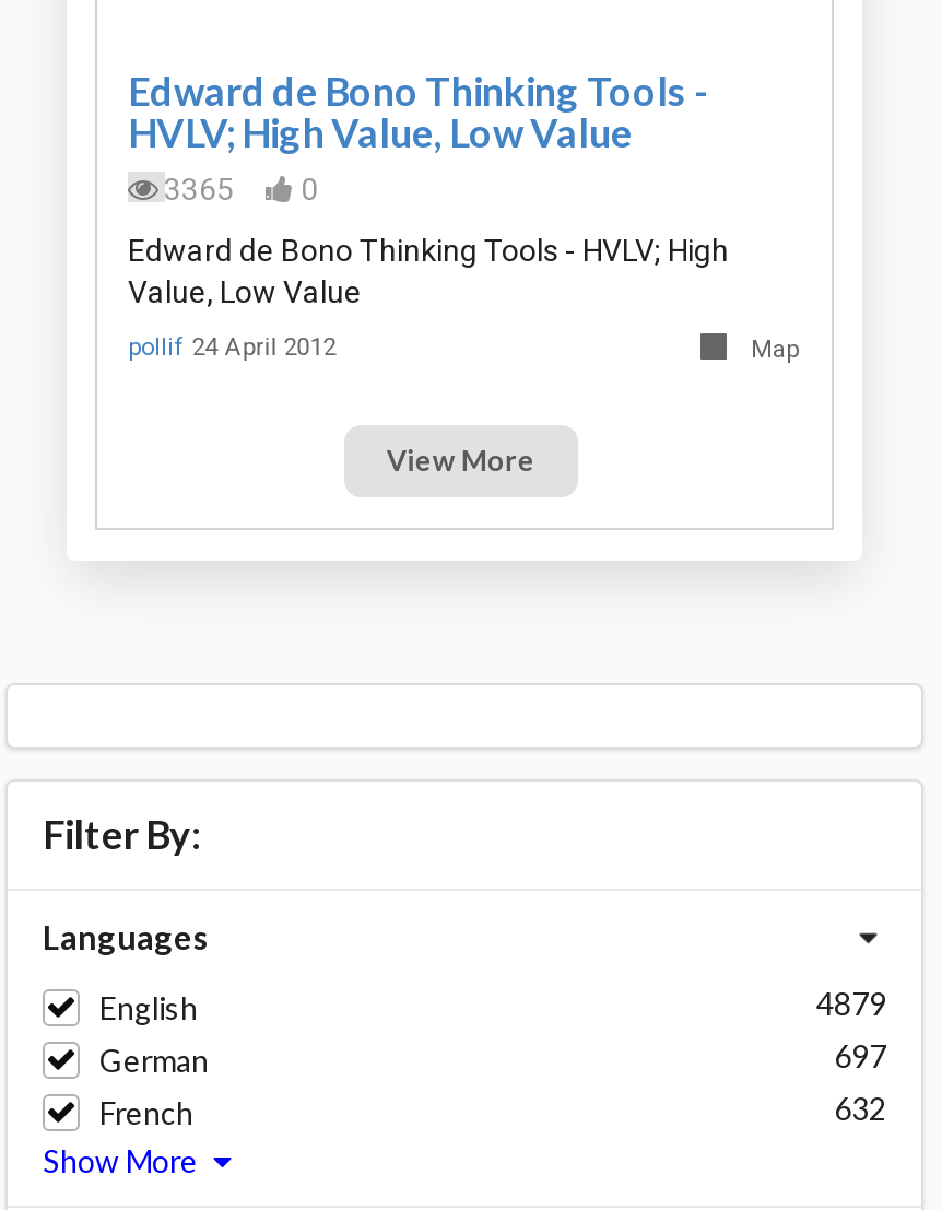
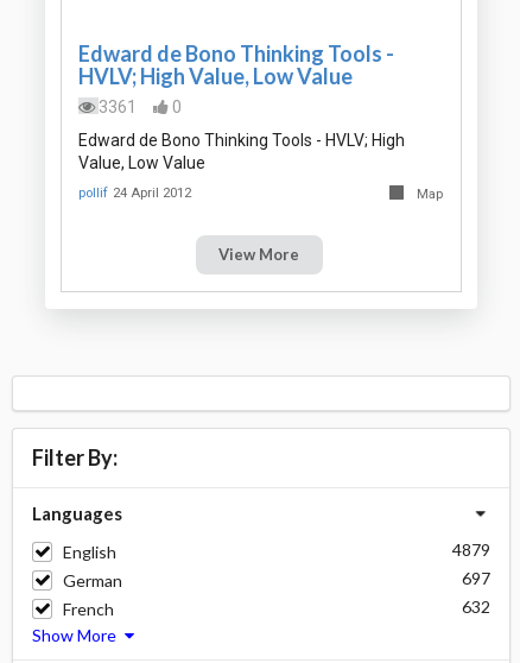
- 3365 0
+ 3361 0
